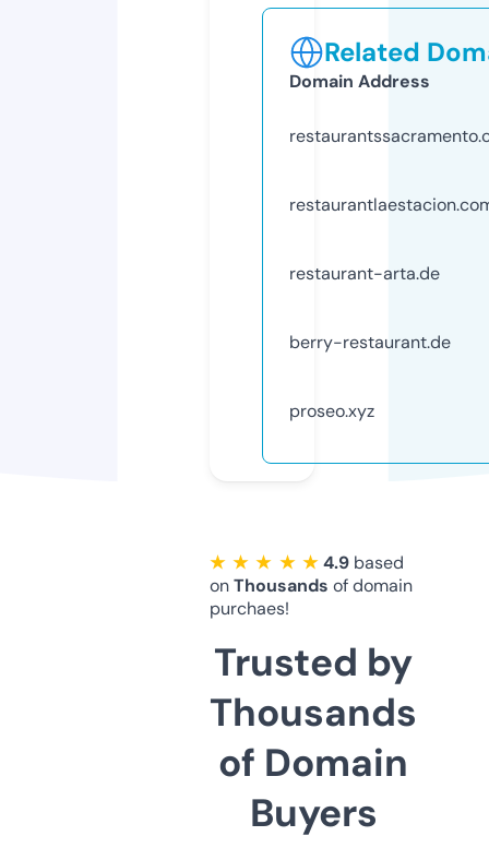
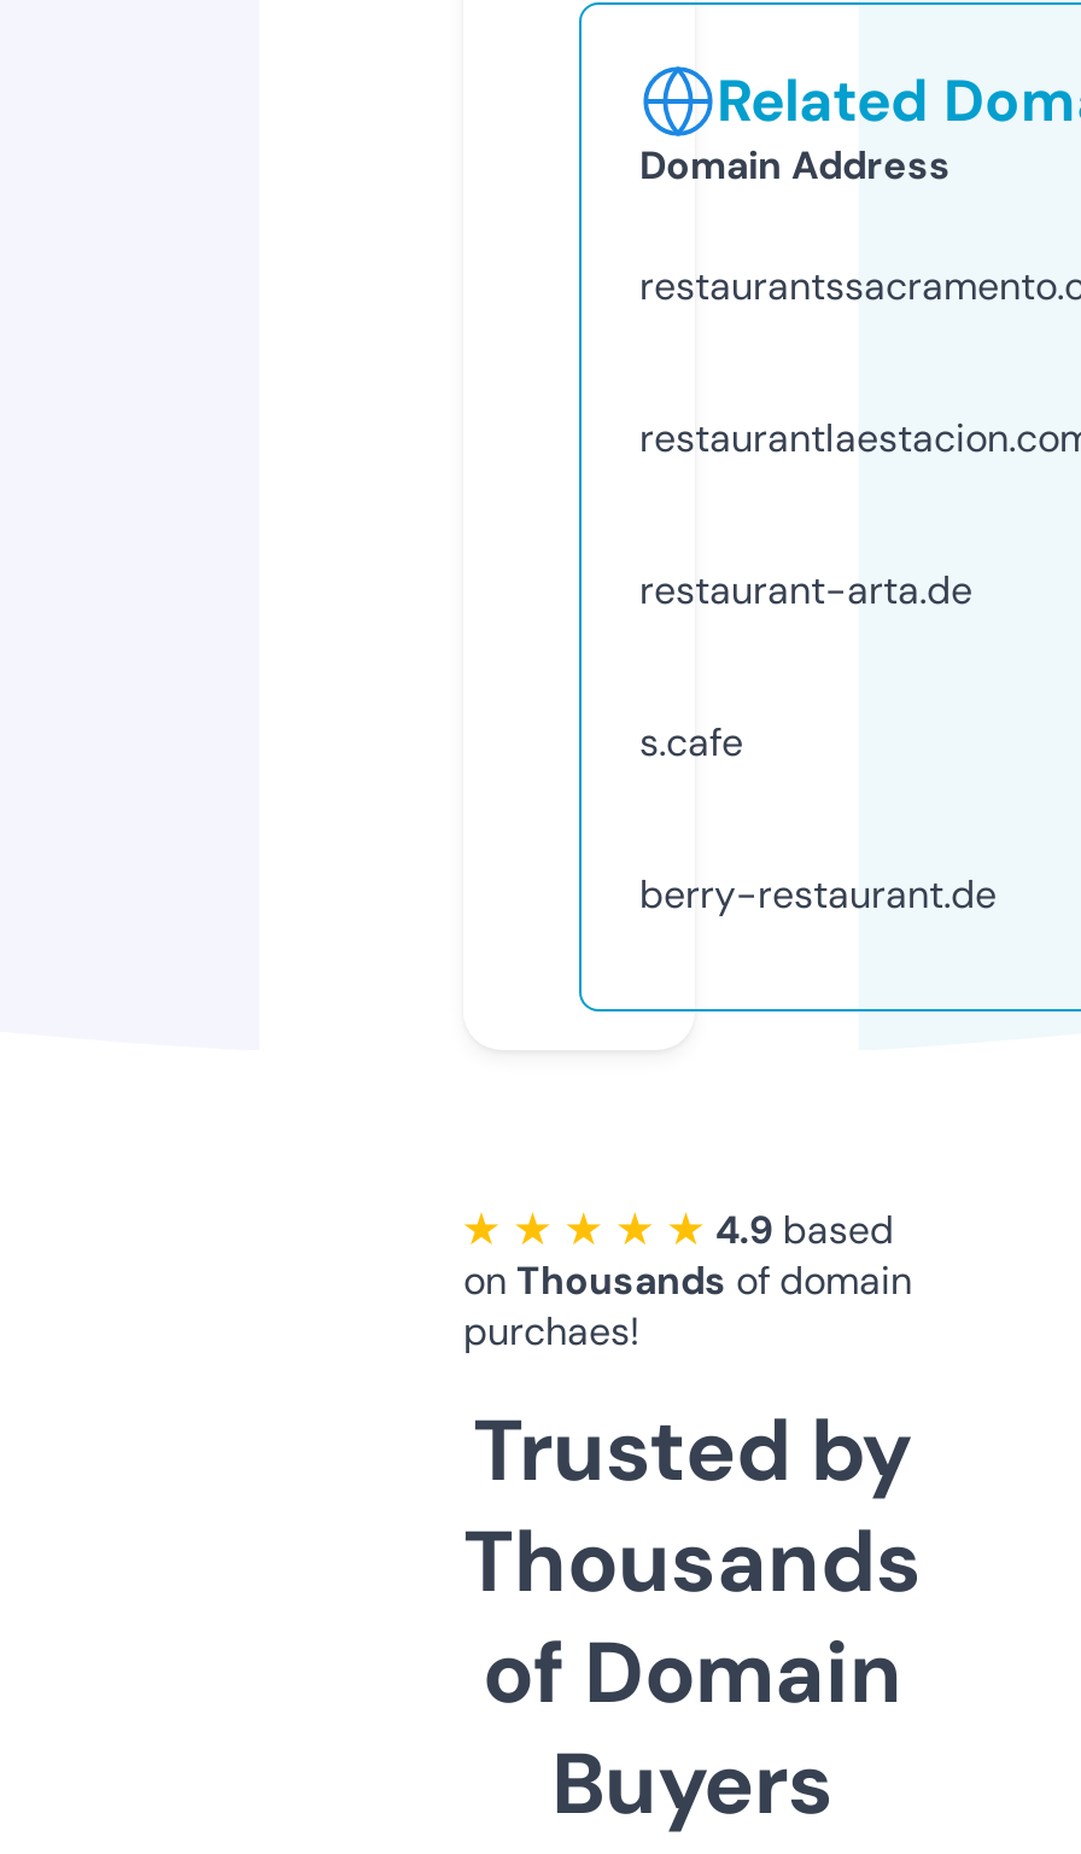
+ s.cafe

moved down: berry-restaurant.de

- proseo.xyz
